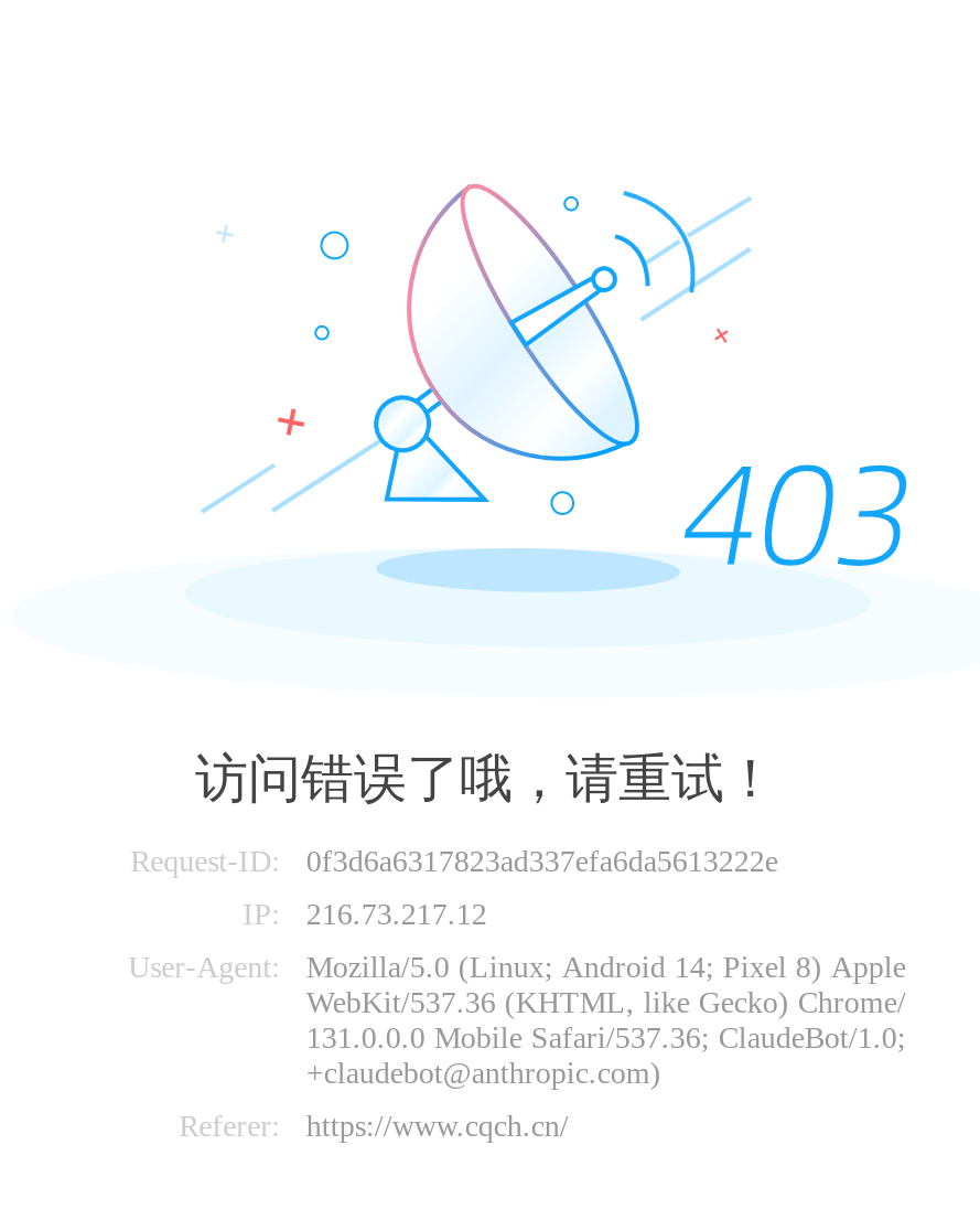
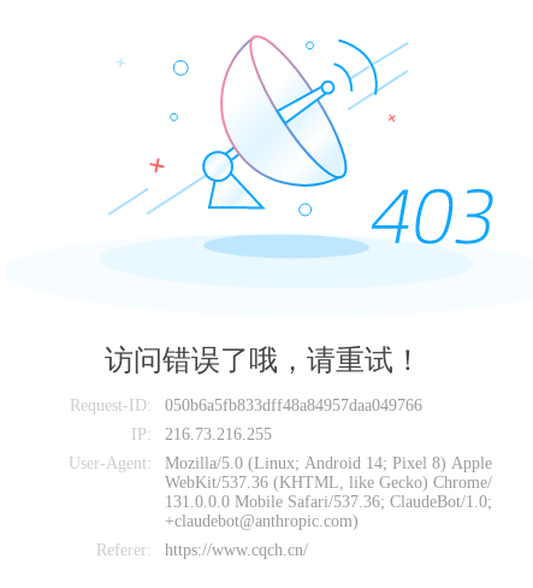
- Request-ID: 0f3d6a6317823ad337efa6da5613222e
+ Request-ID: 050b6a5fb833dff48a84957daa049766

- IP: 216.73.217.12
+ IP: 216.73.216.255
